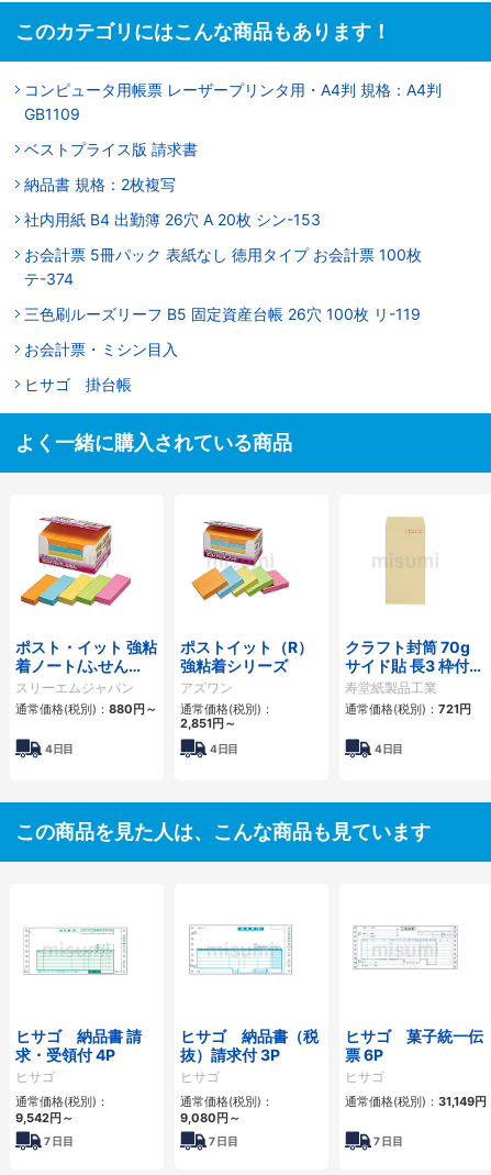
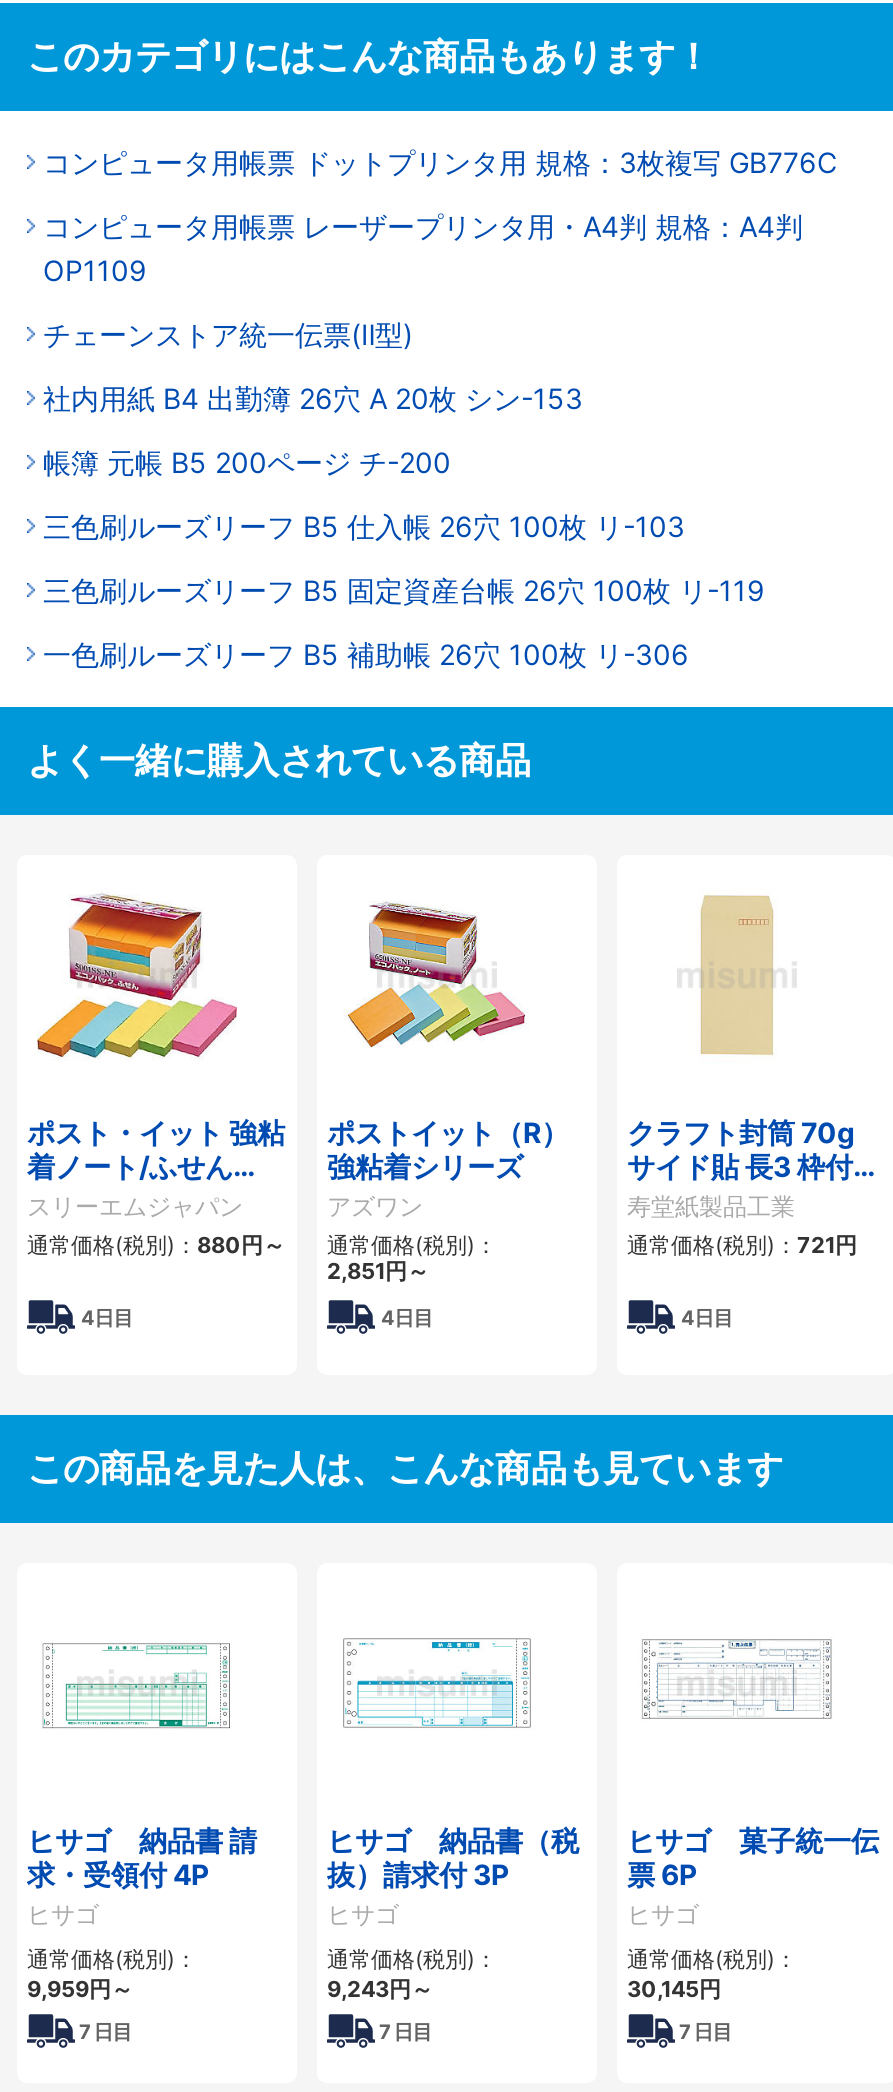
+ コンピュータ用帳票 ドットプリンタ用 規格：3枚複写 GB776C

moved down: コンピュータ用帳票 レーザープリンタ用・A4判 規格：A4判

- GB1109
- ベストプライス版 請求書
- 納品書 規格：2枚複写
+ OP1109
+ チェーンストア統一伝票(Ⅱ型)

- お会計票 5冊パック 表紙なし 徳用タイプ お会計票 100枚
- テ-374
+ 帳簿 元帳 B5 200ページ チ-200
+ 三色刷ルーズリーフ B5 仕入帳 26穴 100枚 リ-103

- お会計票・ミシン目入
- ヒサゴ 掛台帳
+ 一色刷ルーズリーフ B5 補助帳 26穴 100枚 リ-306

- 通常価格(税別)：31,149円
+ 通常価格(税別)：
+ 30,145円

- 9,542円～
+ 9,959円～

- 9,080円～
+ 9,243円～
